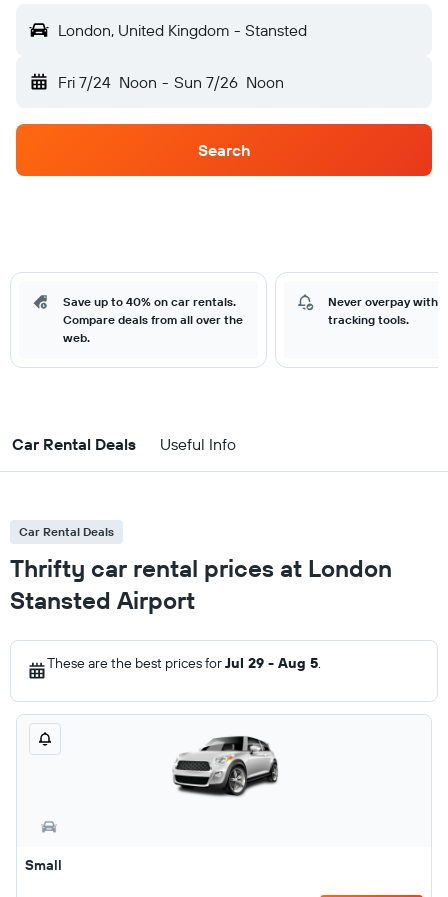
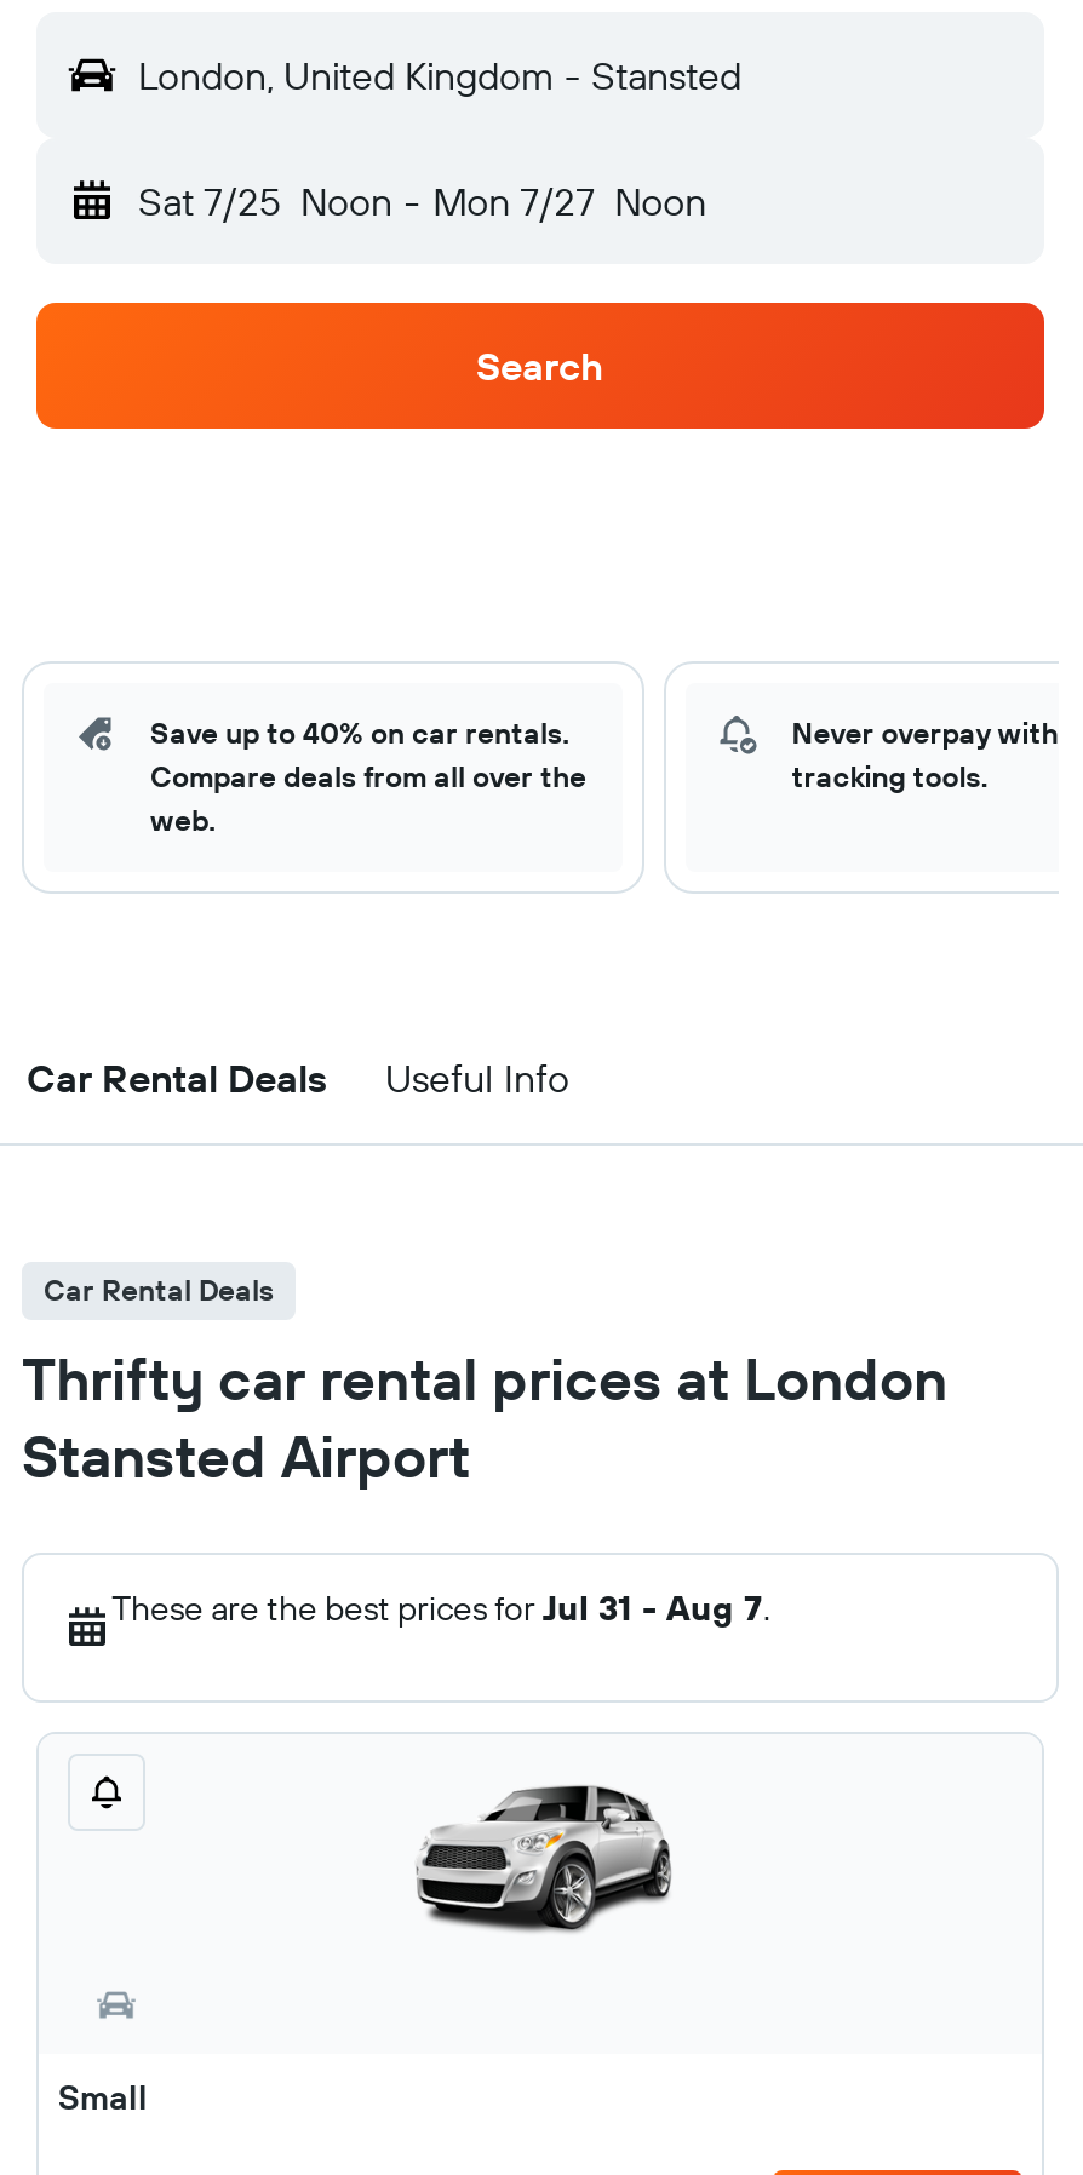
- Fri 7/24 Noon - Sun 7/26 Noon
+ Sat 7/25 Noon - Mon 7/27 Noon

- These are the best prices for Jul 29 - Aug 5.
+ These are the best prices for Jul 31 - Aug 7.
